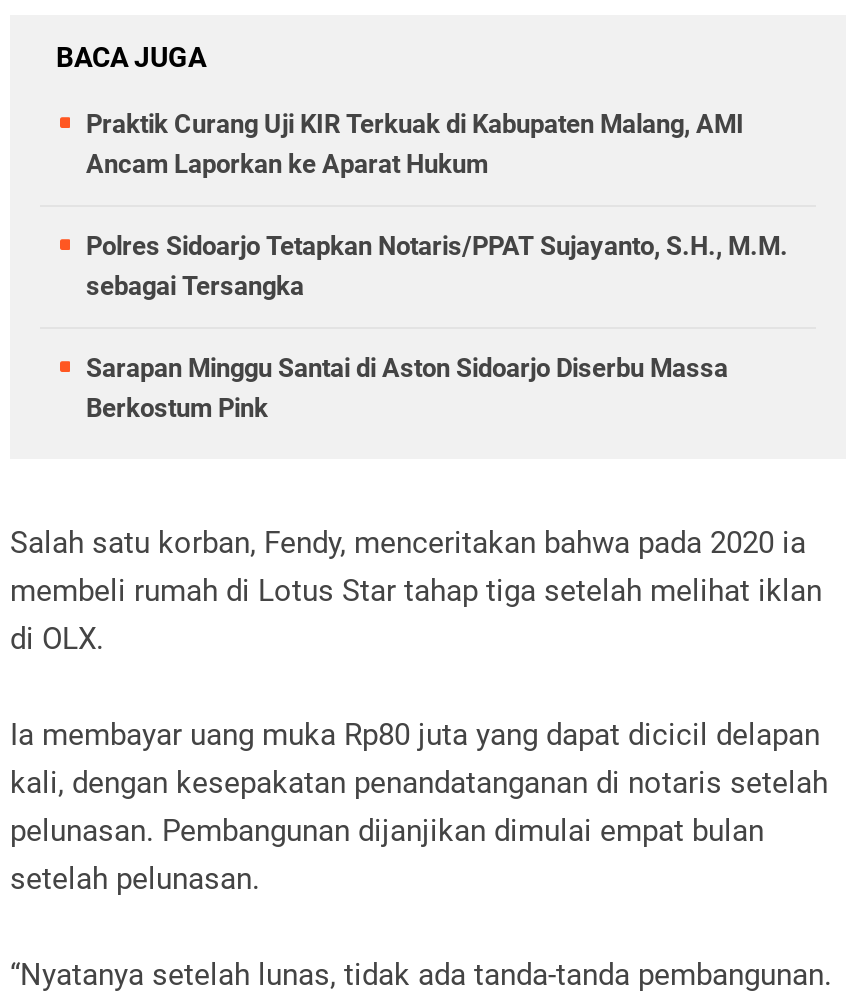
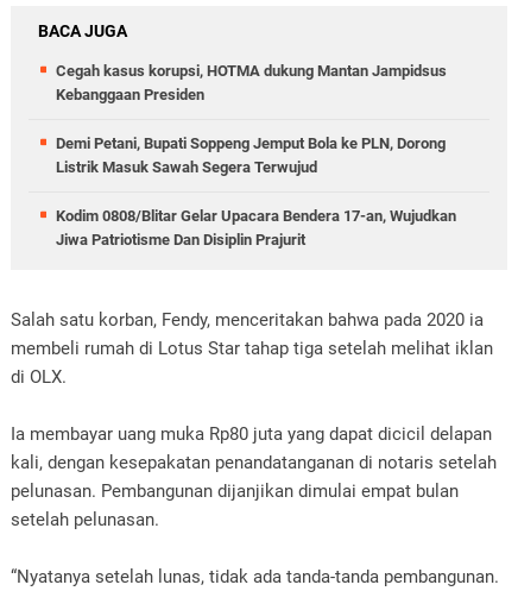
- Praktik Curang Uji KIR Terkuak di Kabupaten Malang, AMI
- Ancam Laporkan ke Aparat Hukum
+ Cegah kasus korupsi, HOTMA dukung Mantan Jampidsus
+ Kebanggaan Presiden

- Polres Sidoarjo Tetapkan Notaris/PPAT Sujayanto, S.H., M.M.
- sebagai Tersangka
+ Demi Petani, Bupati Soppeng Jemput Bola ke PLN, Dorong
+ Listrik Masuk Sawah Segera Terwujud

- Sarapan Minggu Santai di Aston Sidoarjo Diserbu Massa
- Berkostum Pink
+ Kodim 0808/Blitar Gelar Upacara Bendera 17-an, Wujudkan
+ Jiwa Patriotisme Dan Disiplin Prajurit
